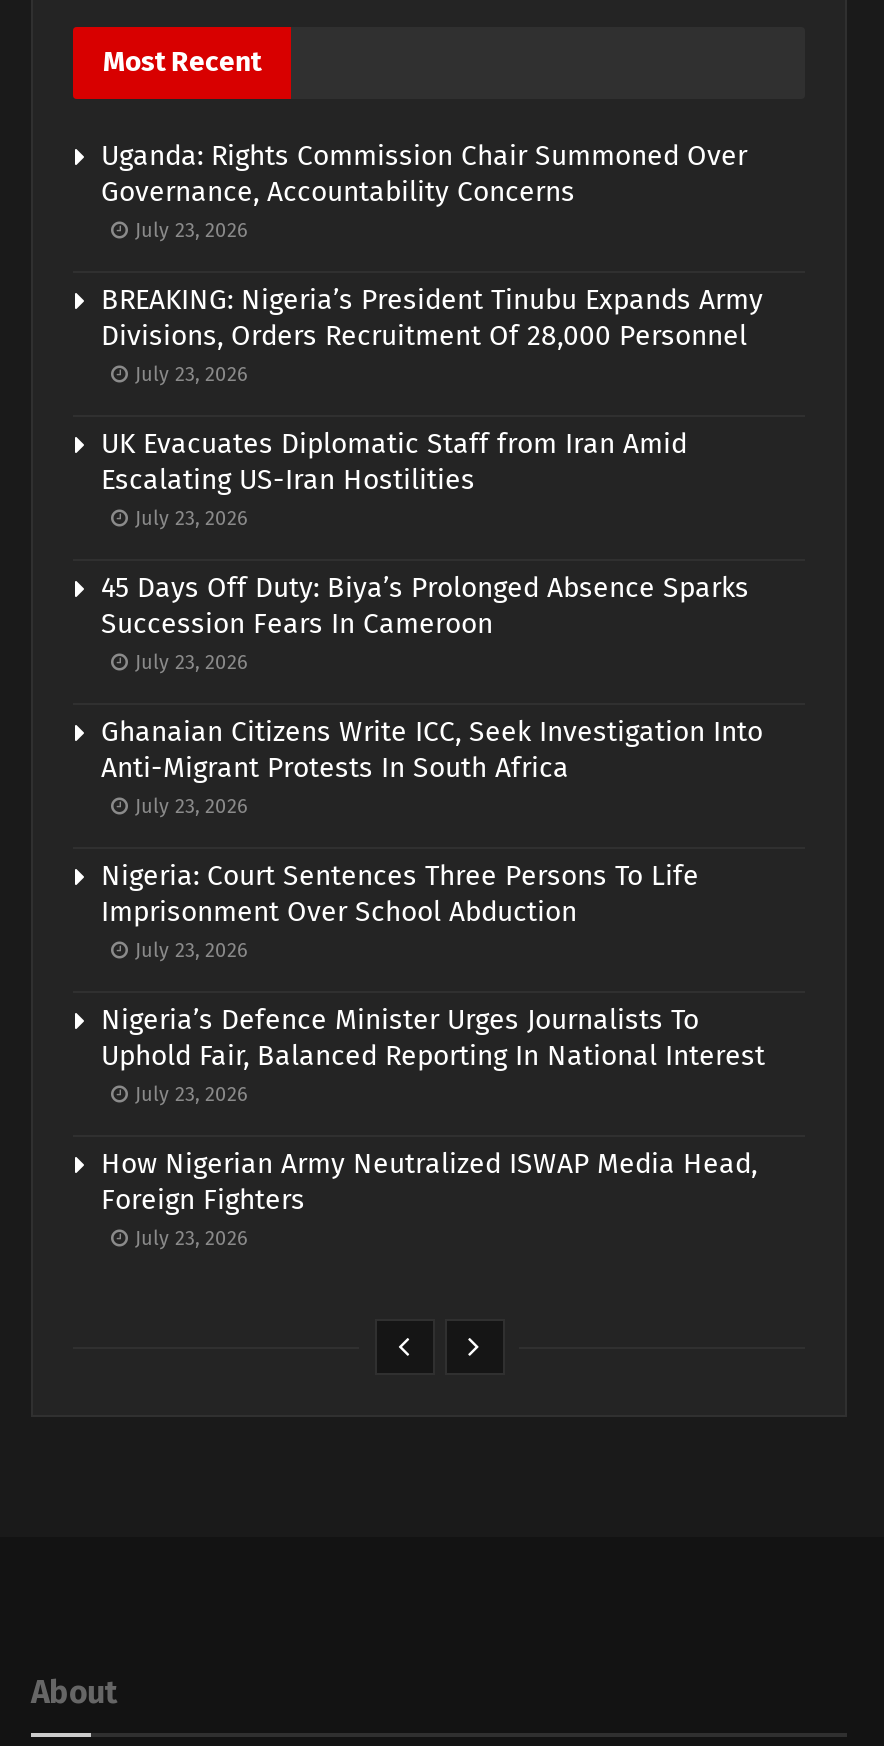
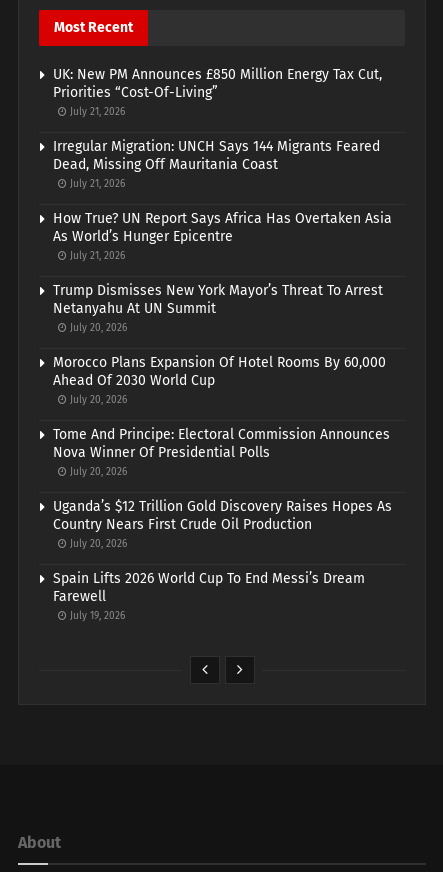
- Uganda: Rights Commission Chair Summoned Over
- Governance, Accountability Concerns
- July 23, 2026
+ UK: New PM Announces £850 Million Energy Tax Cut,
+ Priorities “Cost-Of-Living”
+ July 21, 2026

- BREAKING: Nigeria’s President Tinubu Expands Army
- Divisions, Orders Recruitment Of 28,000 Personnel
- July 23, 2026
+ Irregular Migration: UNCH Says 144 Migrants Feared
+ Dead, Missing Off Mauritania Coast
+ July 21, 2026

- UK Evacuates Diplomatic Staff from Iran Amid
- Escalating US-Iran Hostilities
- July 23, 2026
+ How True? UN Report Says Africa Has Overtaken Asia
+ As World’s Hunger Epicentre
+ July 21, 2026

- 45 Days Off Duty: Biya’s Prolonged Absence Sparks
- Succession Fears In Cameroon
- July 23, 2026
+ Trump Dismisses New York Mayor’s Threat To Arrest
+ Netanyahu At UN Summit
+ July 20, 2026

- Ghanaian Citizens Write ICC, Seek Investigation Into
- Anti-Migrant Protests In South Africa
- July 23, 2026
+ Morocco Plans Expansion Of Hotel Rooms By 60,000
+ Ahead Of 2030 World Cup
+ July 20, 2026

- Nigeria: Court Sentences Three Persons To Life
- Imprisonment Over School Abduction
- July 23, 2026
+ Tome And Principe: Electoral Commission Announces
+ Nova Winner Of Presidential Polls
+ July 20, 2026

- Nigeria’s Defence Minister Urges Journalists To
- Uphold Fair, Balanced Reporting In National Interest
- July 23, 2026
+ Uganda’s $12 Trillion Gold Discovery Raises Hopes As
+ Country Nears First Crude Oil Production
+ July 20, 2026

- How Nigerian Army Neutralized ISWAP Media Head,
- Foreign Fighters
- July 23, 2026
+ Spain Lifts 2026 World Cup To End Messi’s Dream
+ Farewell
+ July 19, 2026
